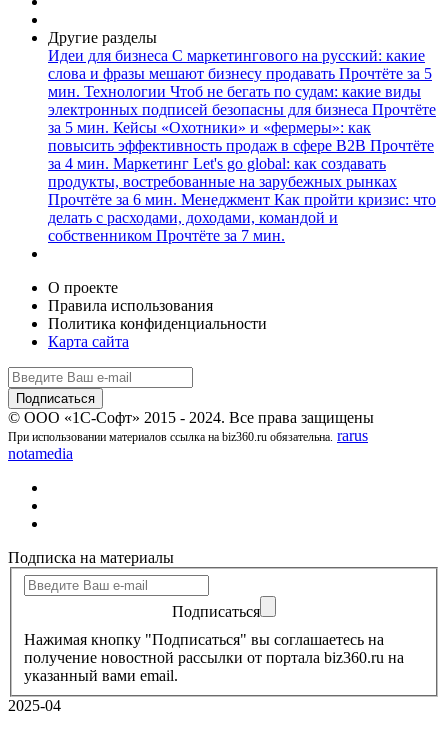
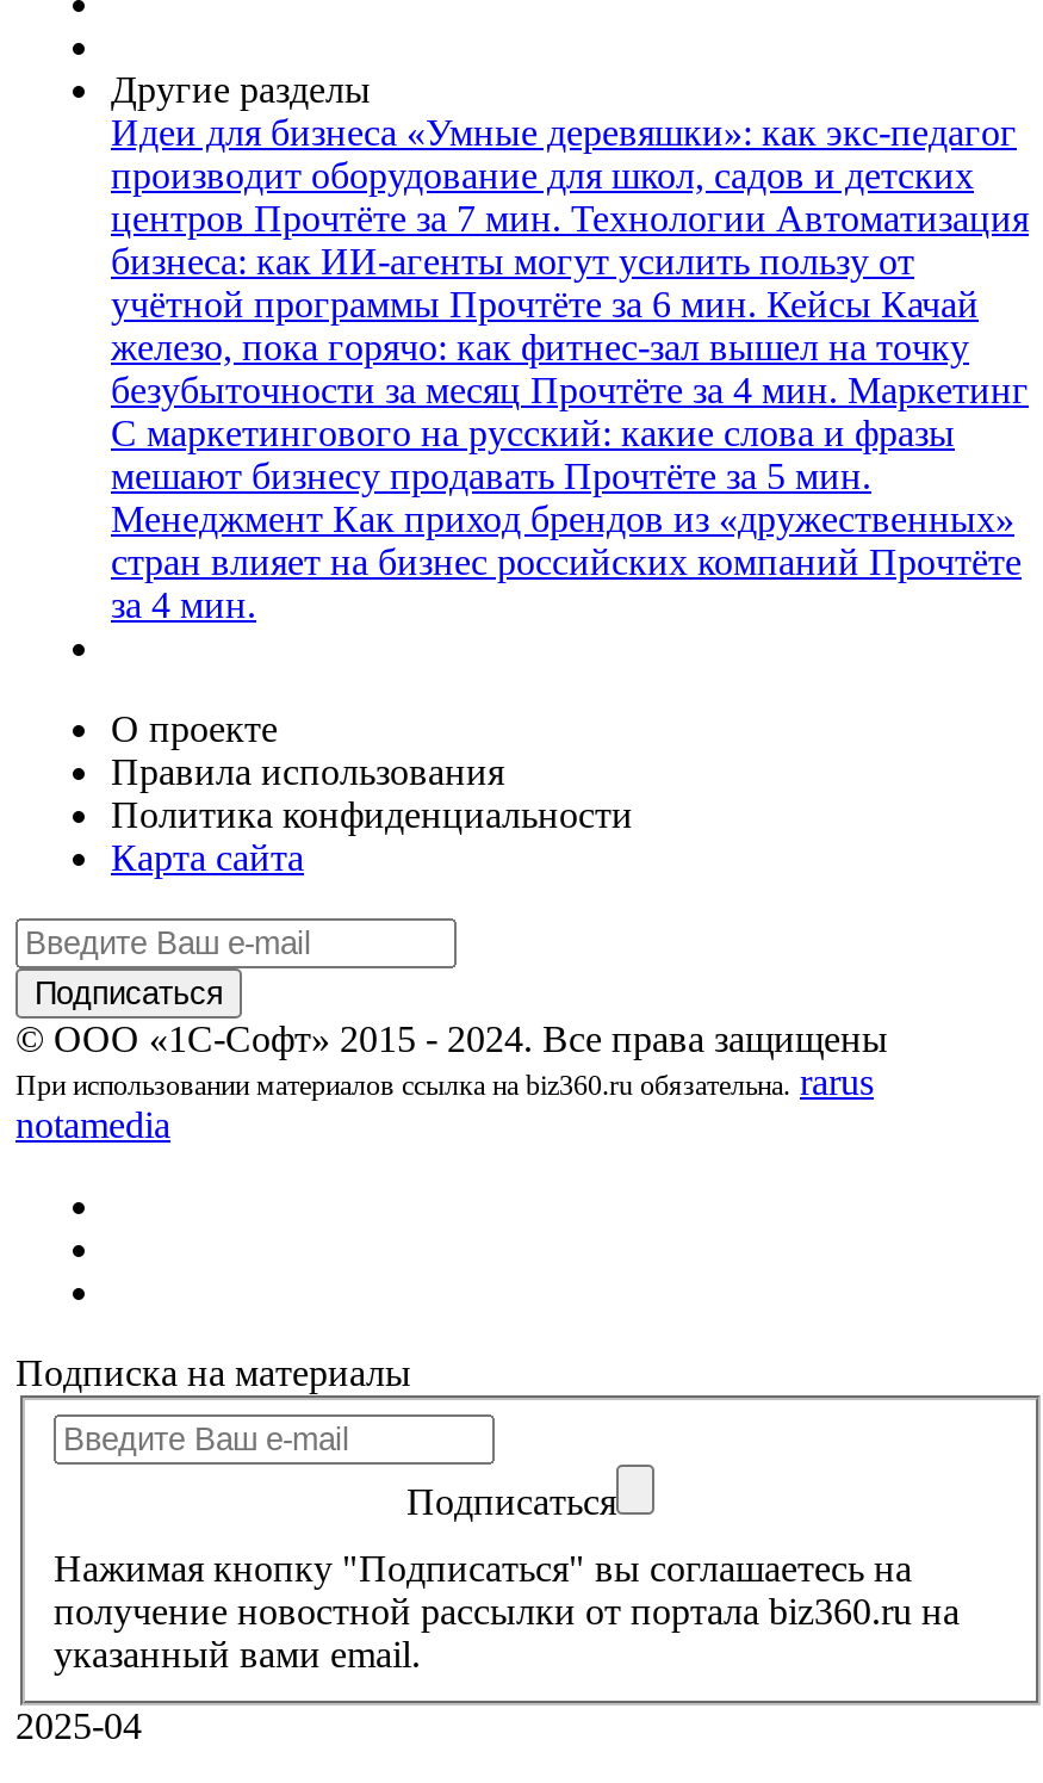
- Идеи для бизнеса С маркетингового на русский: какие
- слова и фразы мешают бизнесу продавать Прочтёте за 5
- мин. Технологии Чтоб не бегать по судам: какие виды
- электронных подписей безопасны для бизнеса Прочтёте
- за 5 мин. Кейсы «Охотники» и «фермеры»: как
- повысить эффективность продаж в сфере B2B Прочтёте
- за 4 мин. Маркетинг Let's go global: как создавать
- продукты, востребованные на зарубежных рынках
- Прочтёте за 6 мин. Менеджмент Как пройти кризис: что
- делать с расходами, доходами, командой и
- собственником Прочтёте за 7 мин.
+ Идеи для бизнеса «Умные деревяшки»: как экс-педагог
+ производит оборудование для школ, садов и детских
+ центров Прочтёте за 7 мин. Технологии Автоматизация
+ бизнеса: как ИИ-агенты могут усилить пользу от
+ учётной программы Прочтёте за 6 мин. Кейсы Качай
+ железо, пока горячо: как фитнес-зал вышел на точку
+ безубыточности за месяц Прочтёте за 4 мин. Маркетинг
+ С маркетингового на русский: какие слова и фразы
+ мешают бизнесу продавать Прочтёте за 5 мин.
+ Менеджмент Как приход брендов из «дружественных»
+ стран влияет на бизнес российских компаний Прочтёте
+ за 4 мин.
